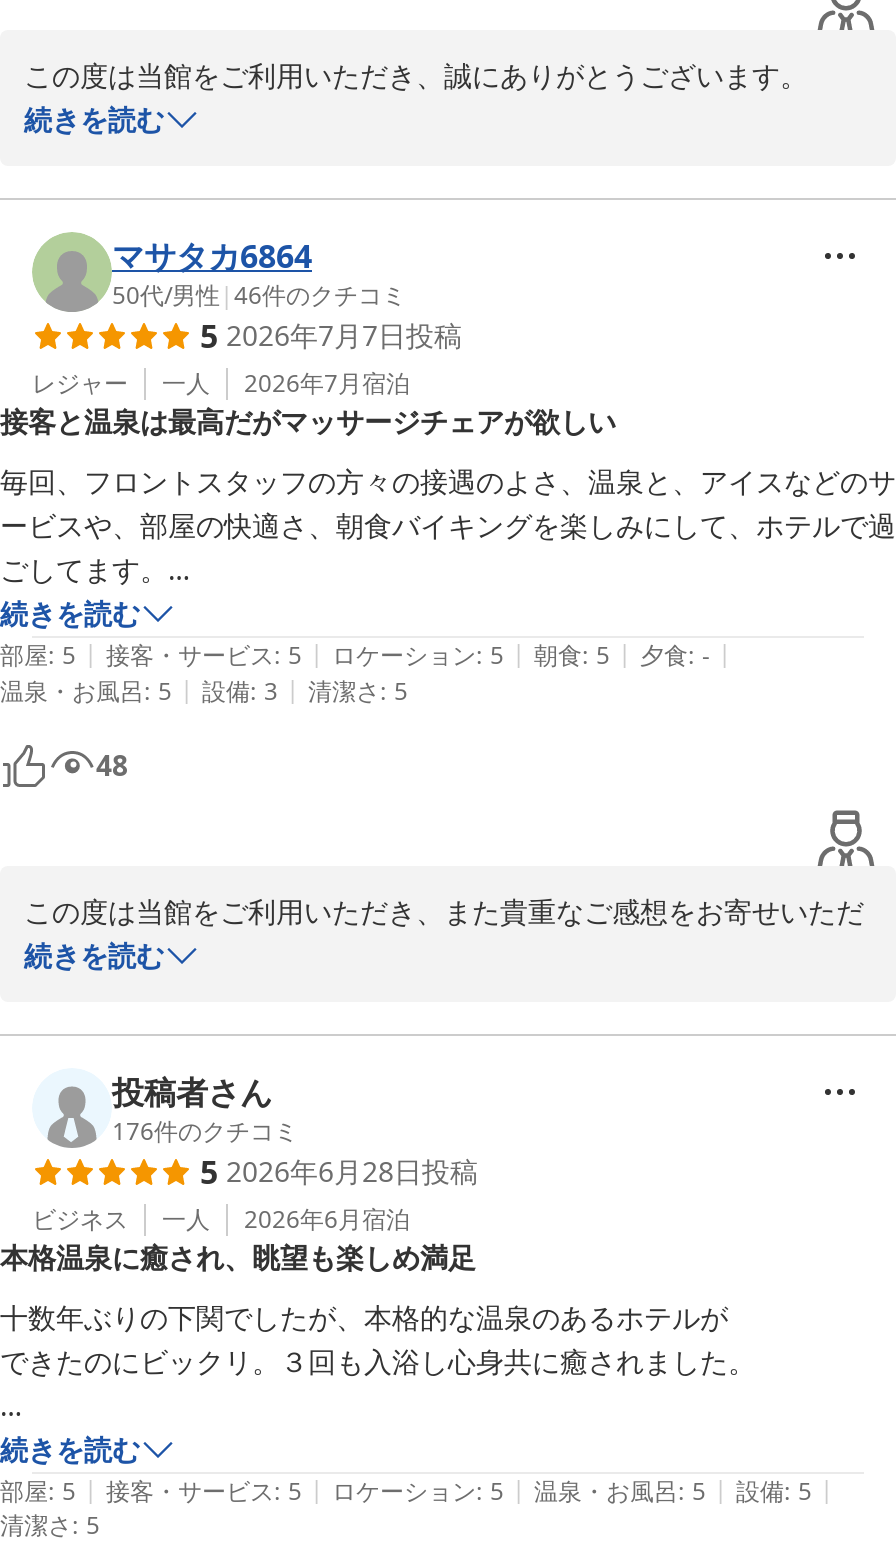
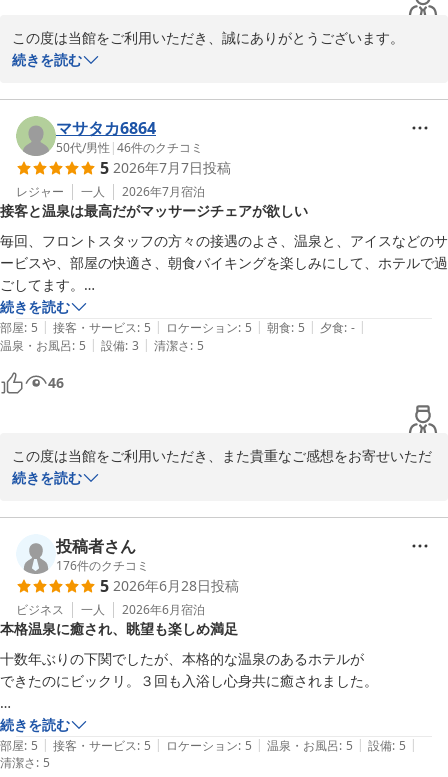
- 48
+ 46
